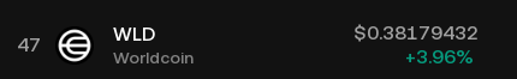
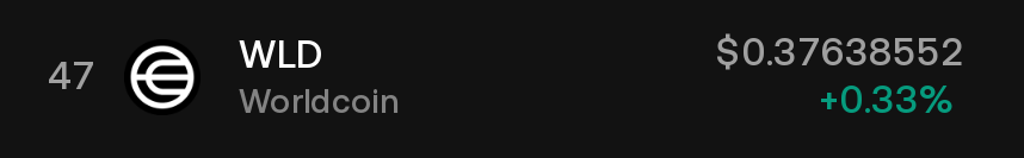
- $0.38179432
+ $0.37638552

- +3.96%
+ +0.33%
